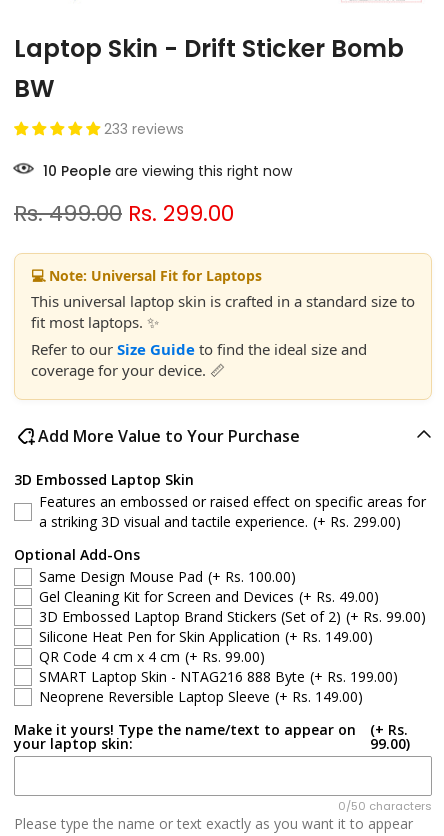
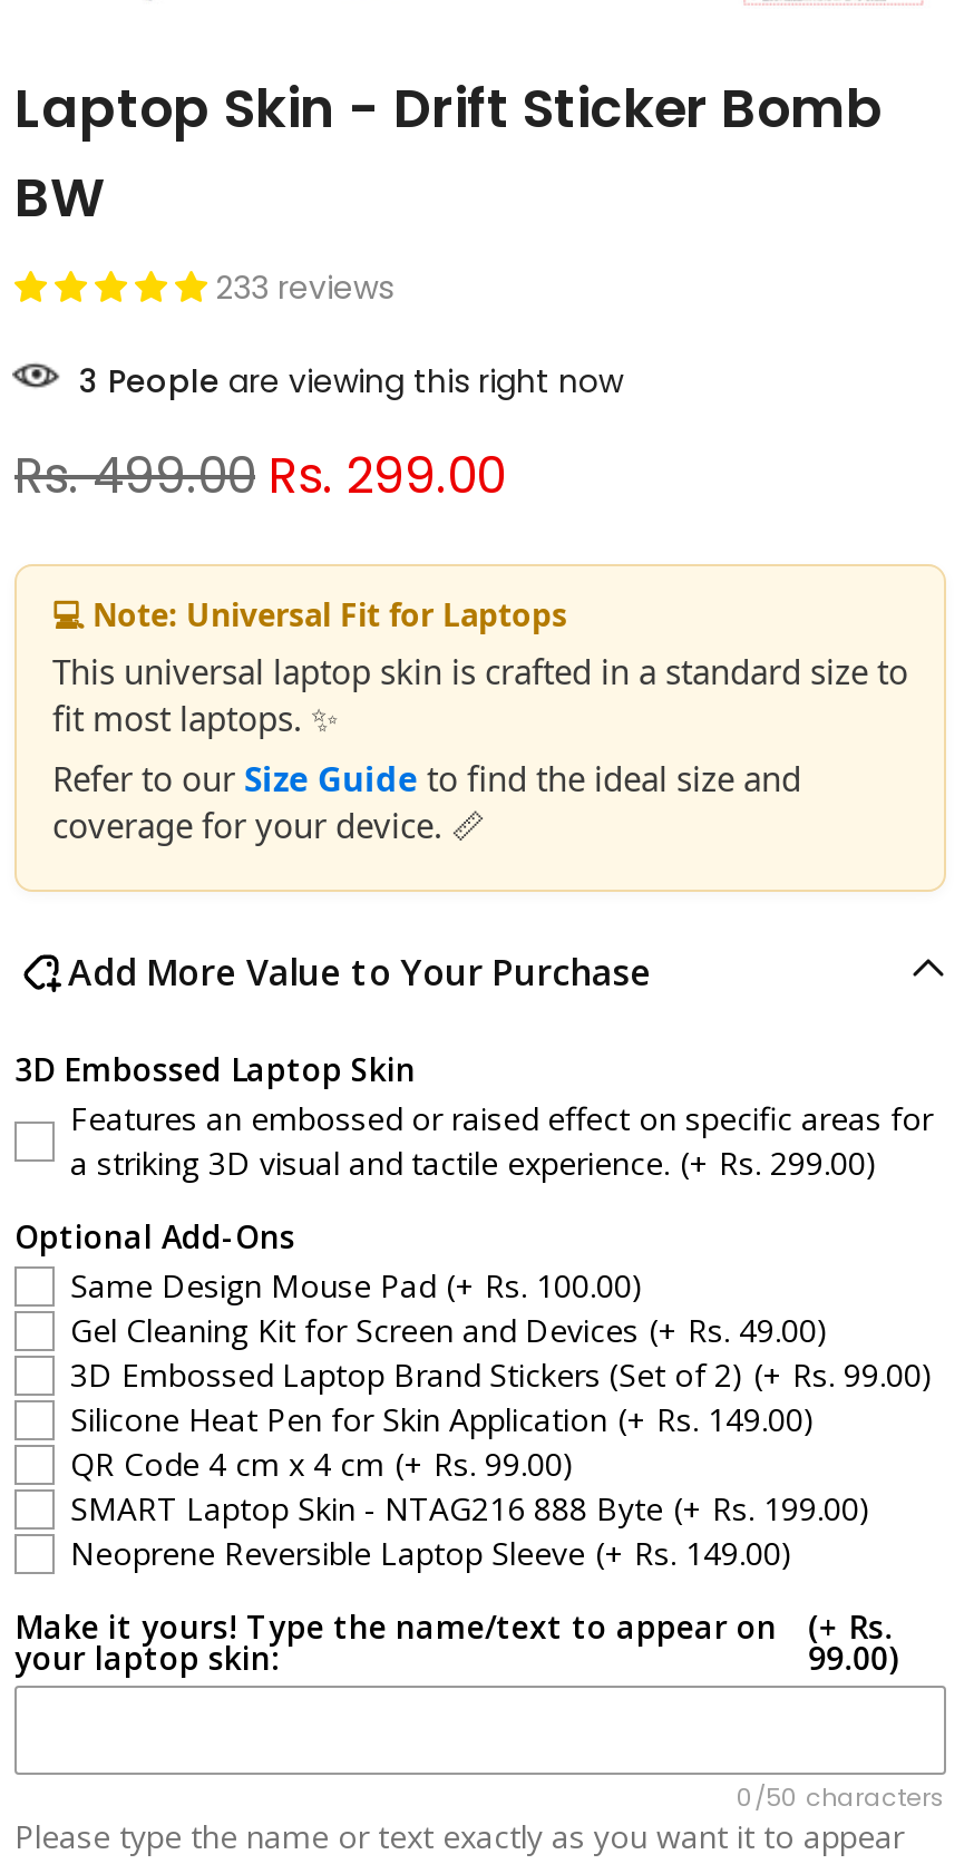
- 10 People are viewing this right now
+ 3 People are viewing this right now
